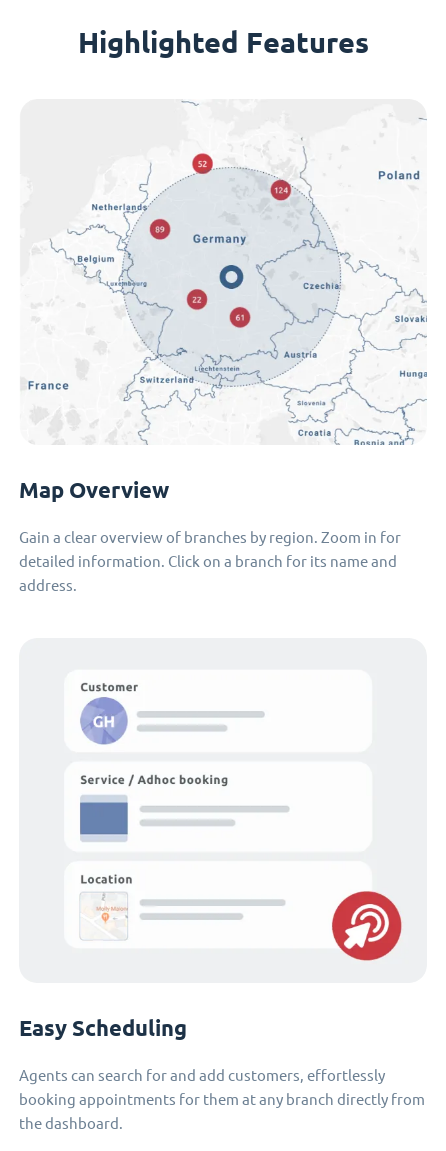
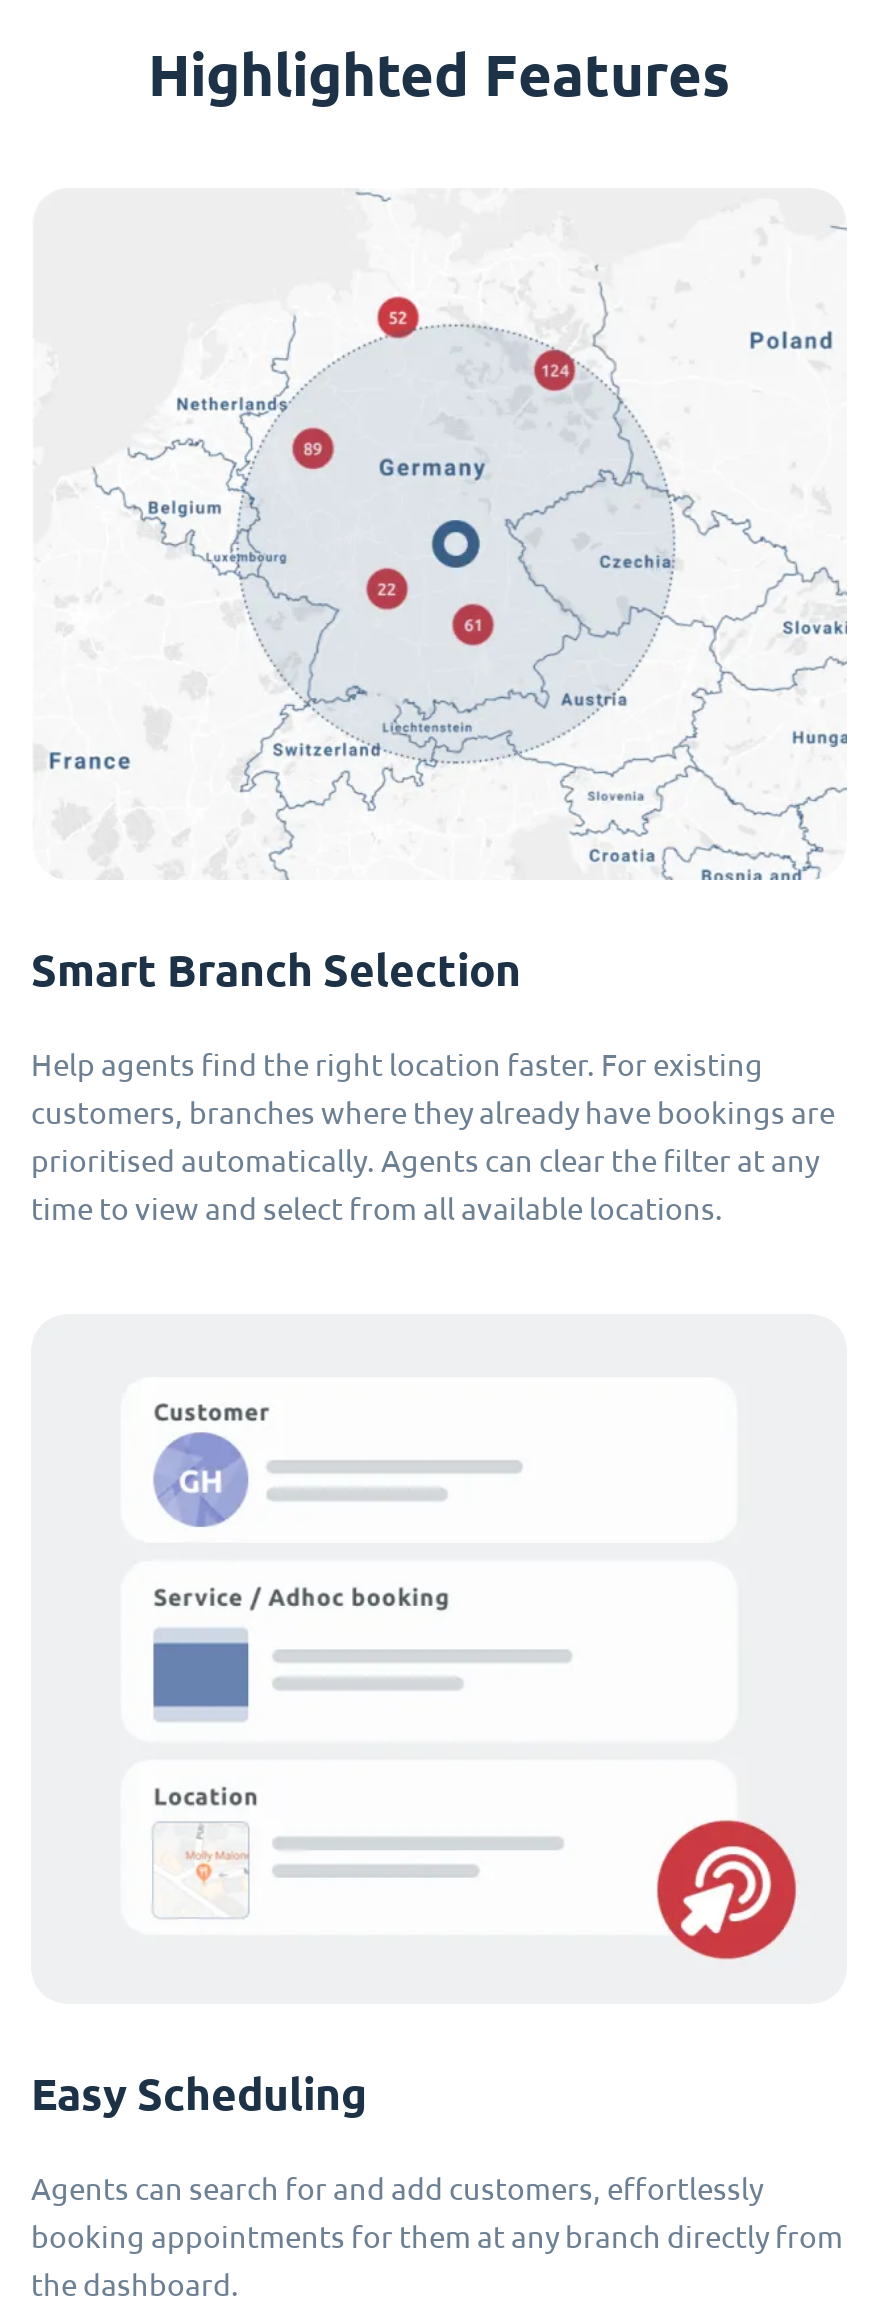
- Map Overview
+ Smart Branch Selection

- Gain a clear overview of branches by region. Zoom in for
- detailed information. Click on a branch for its name and
- address.
+ Help agents find the right location faster. For existing
+ customers, branches where they already have bookings are
+ prioritised automatically. Agents can clear the filter at any
+ time to view and select from all available locations.
